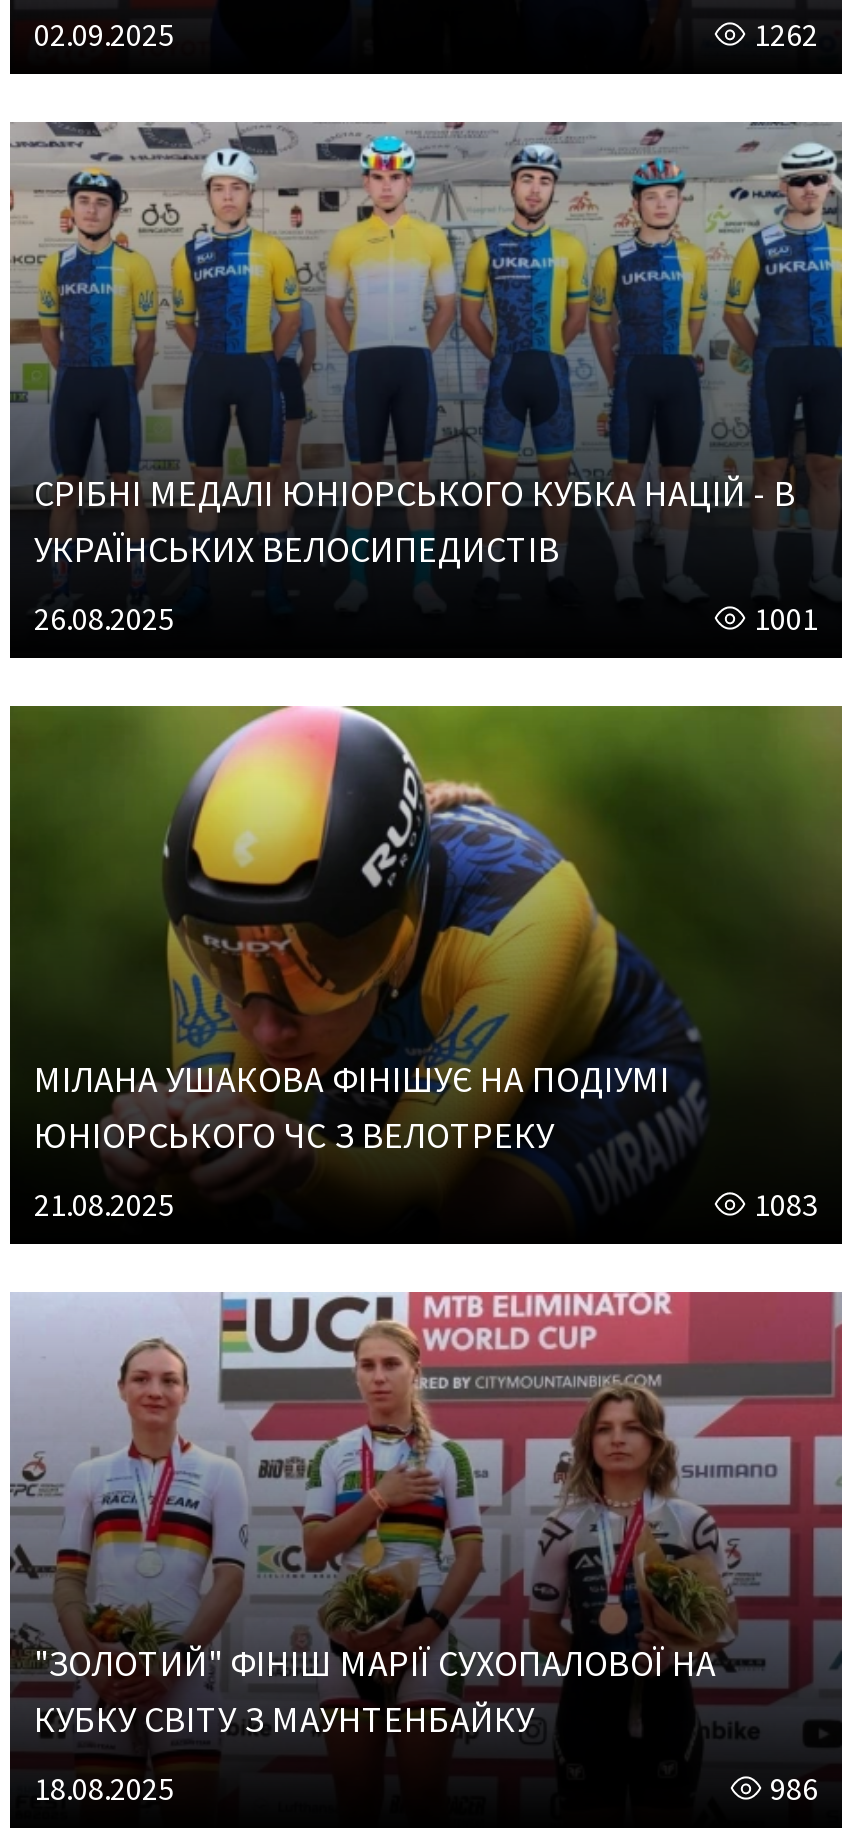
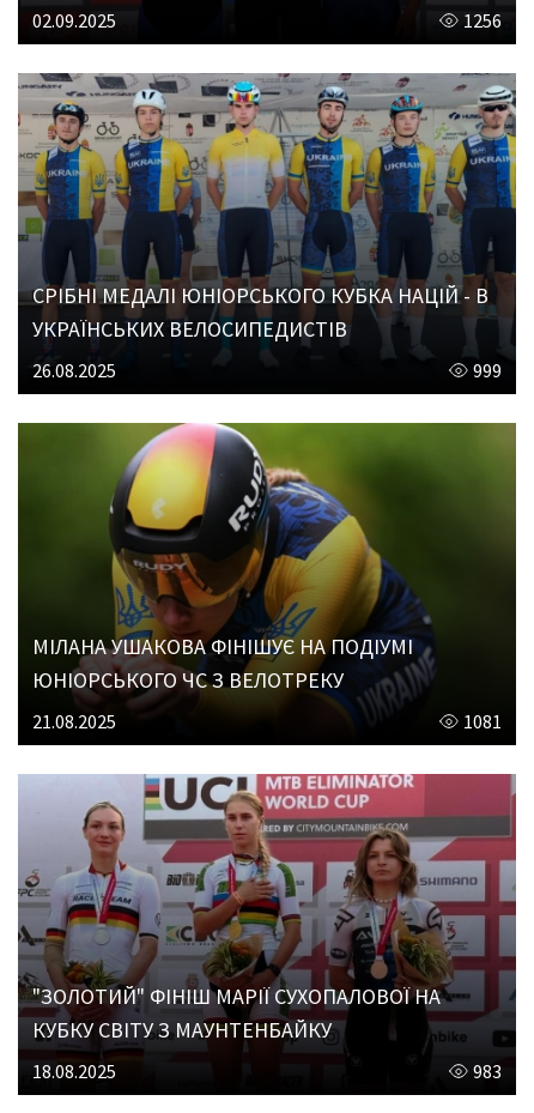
- 1262
+ 1256

- 1001
+ 999

- 1083
+ 1081

- 986
+ 983
